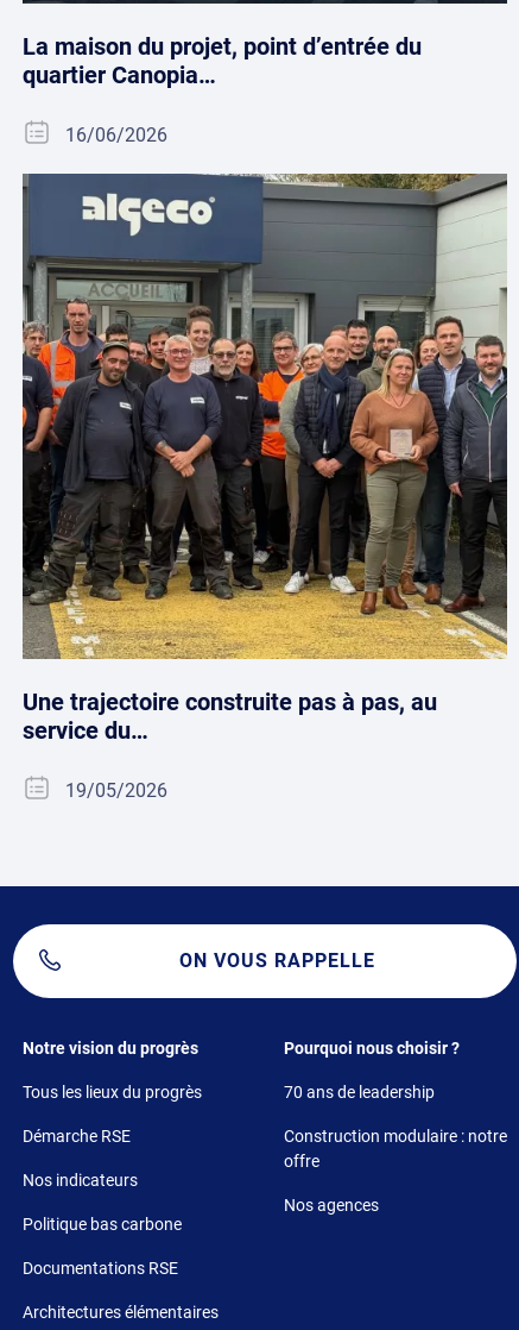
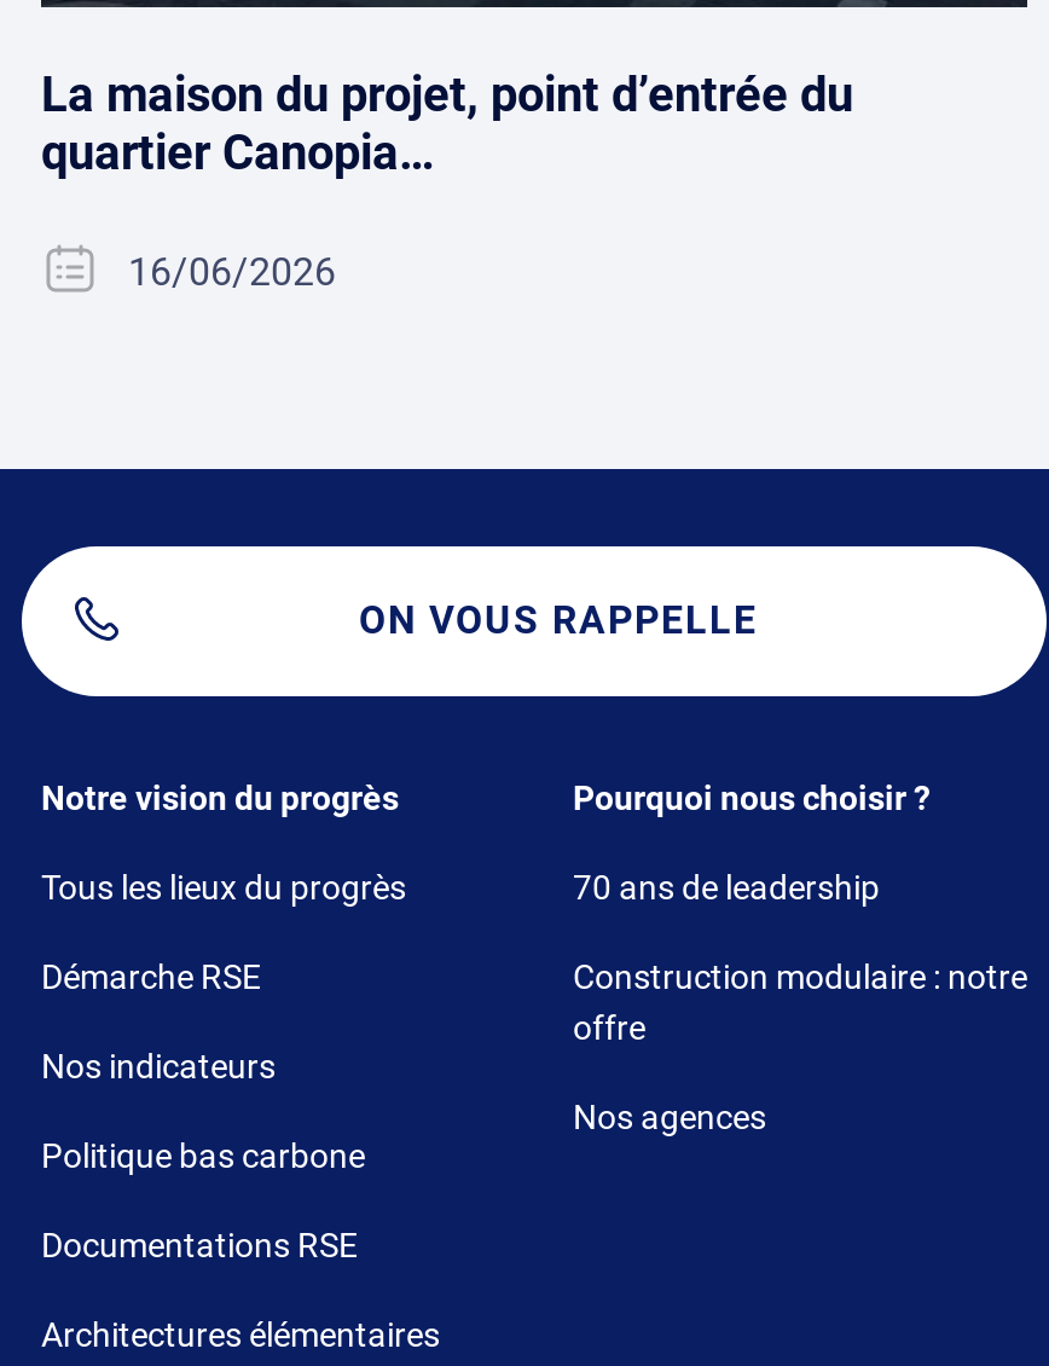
- [image]
- Une trajectoire construite pas à pas, au
- service du…
- 19/05/2026
